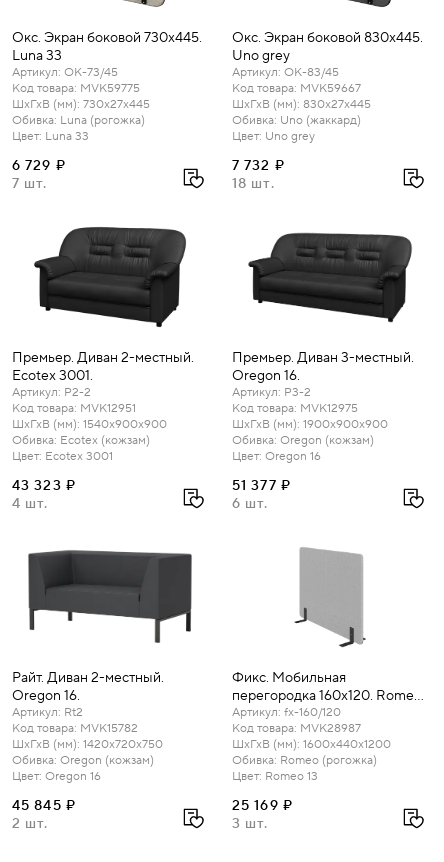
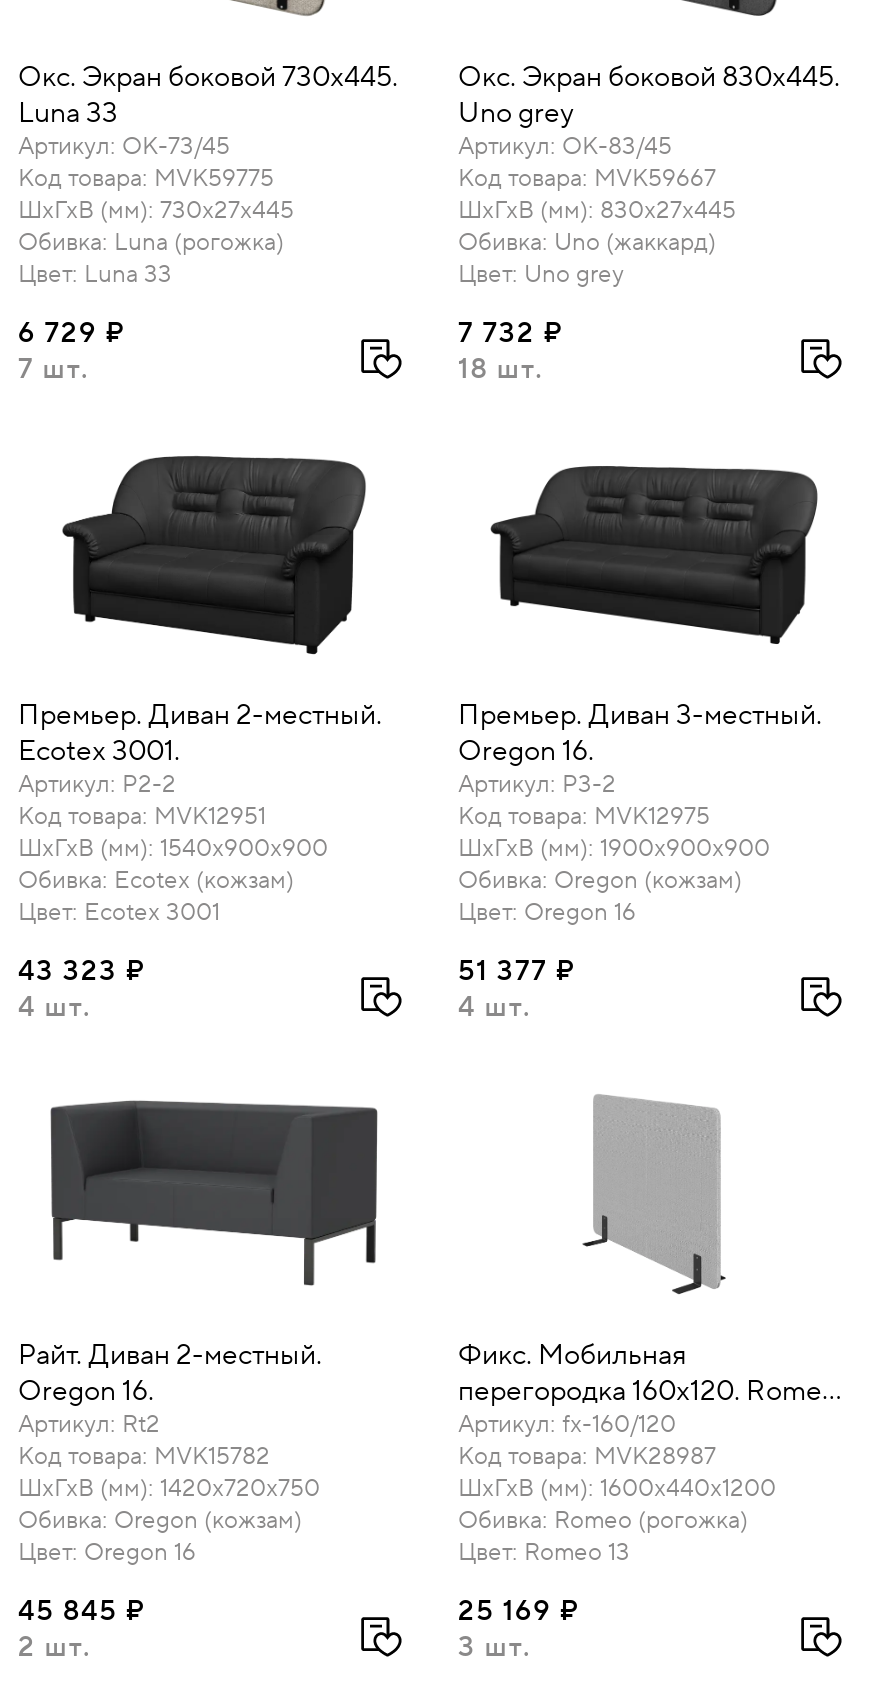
- 6 шт.
+ 4 шт.
